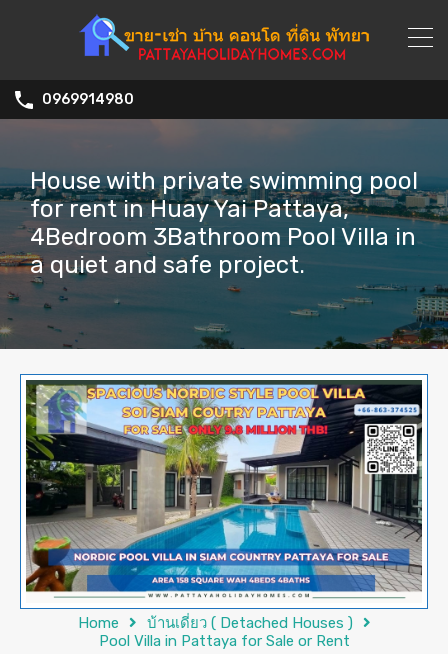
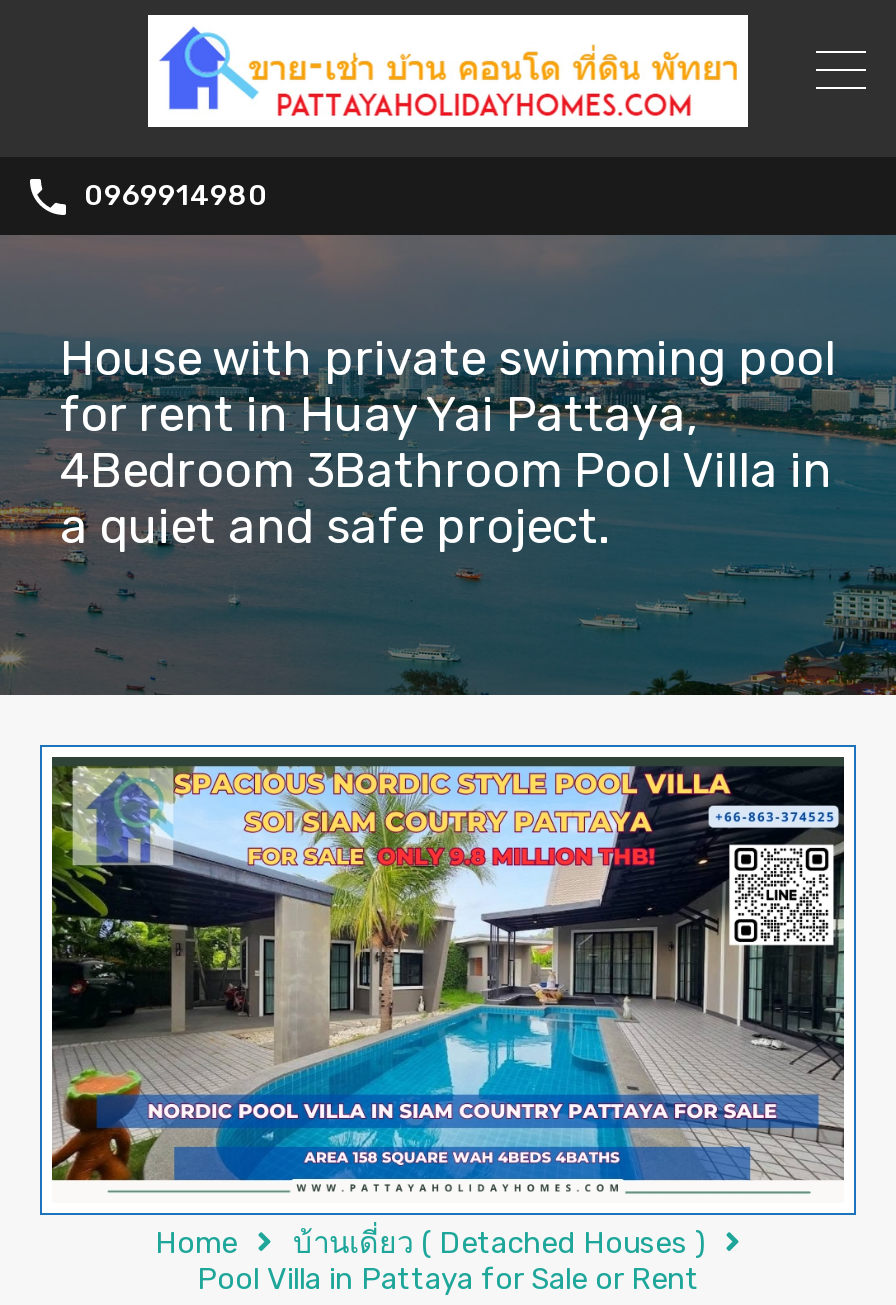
- [image]
+ [image]
